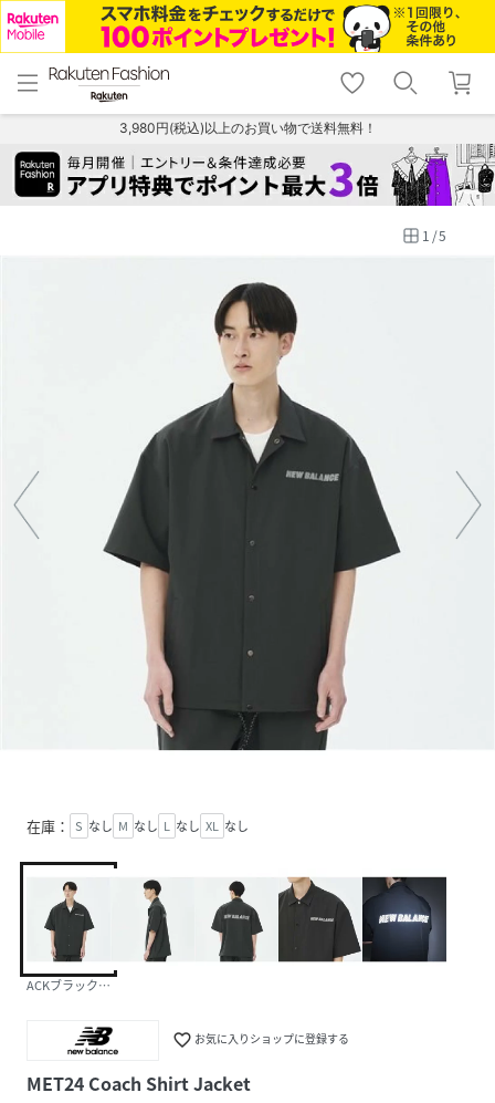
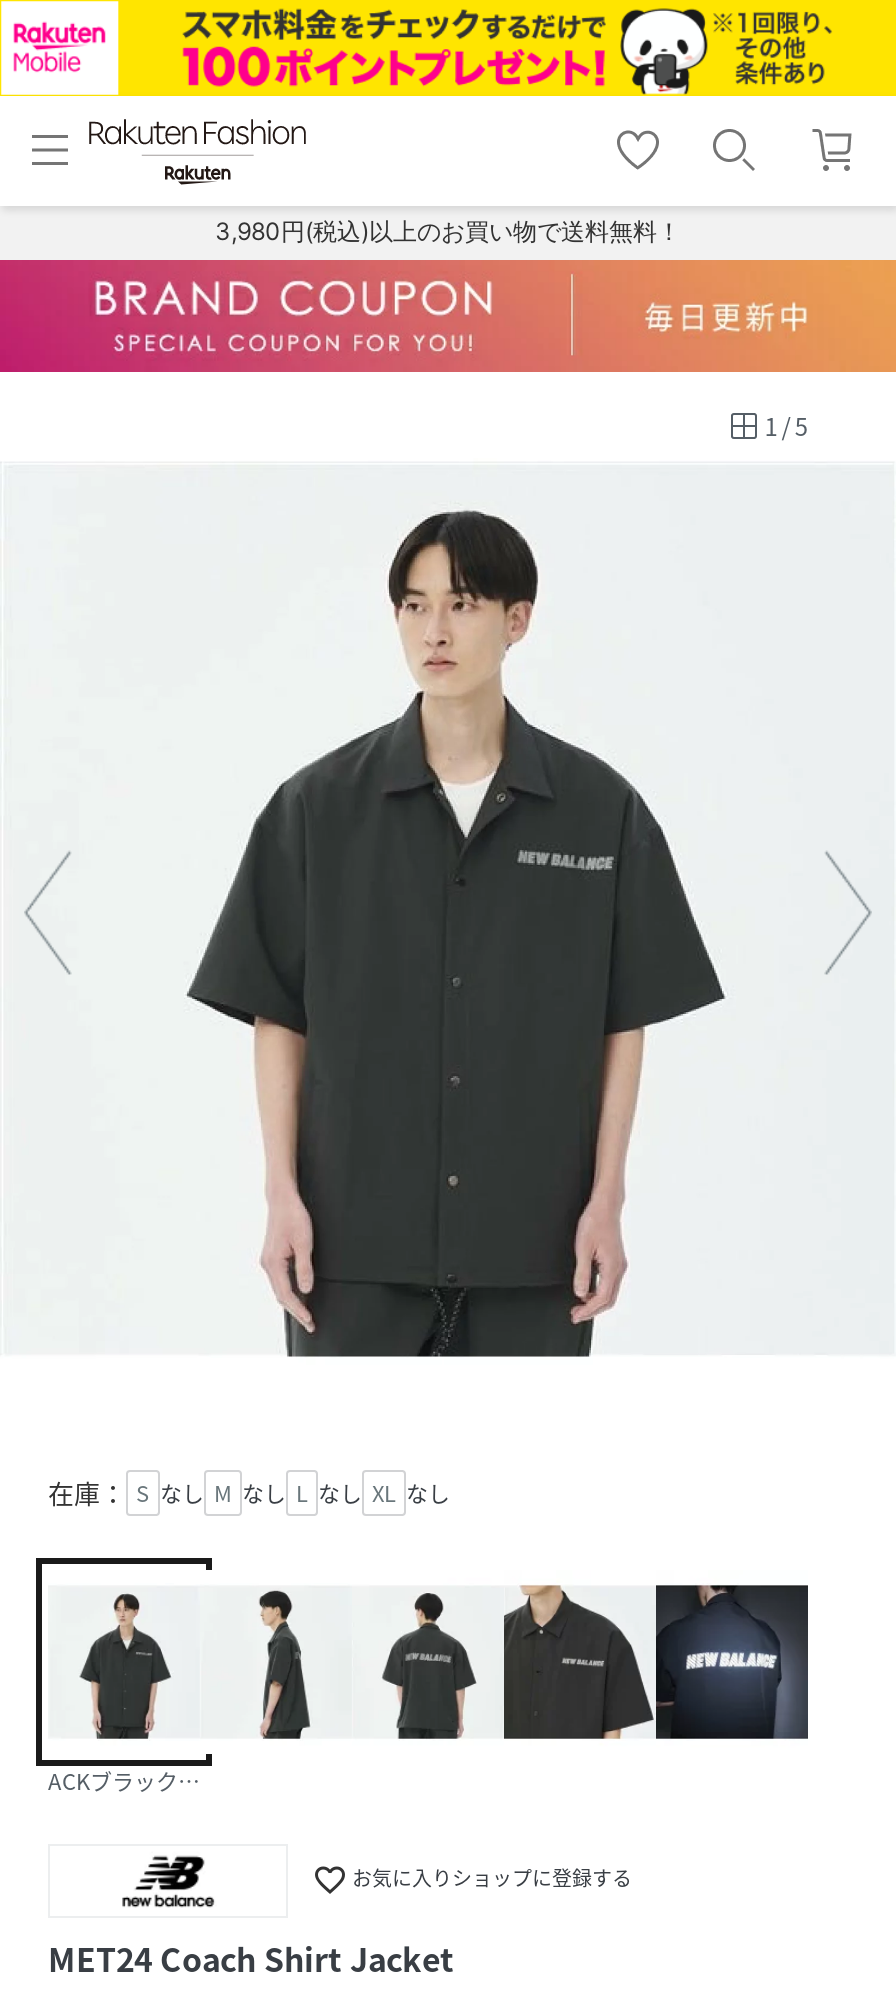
- [image]
+ [image]
